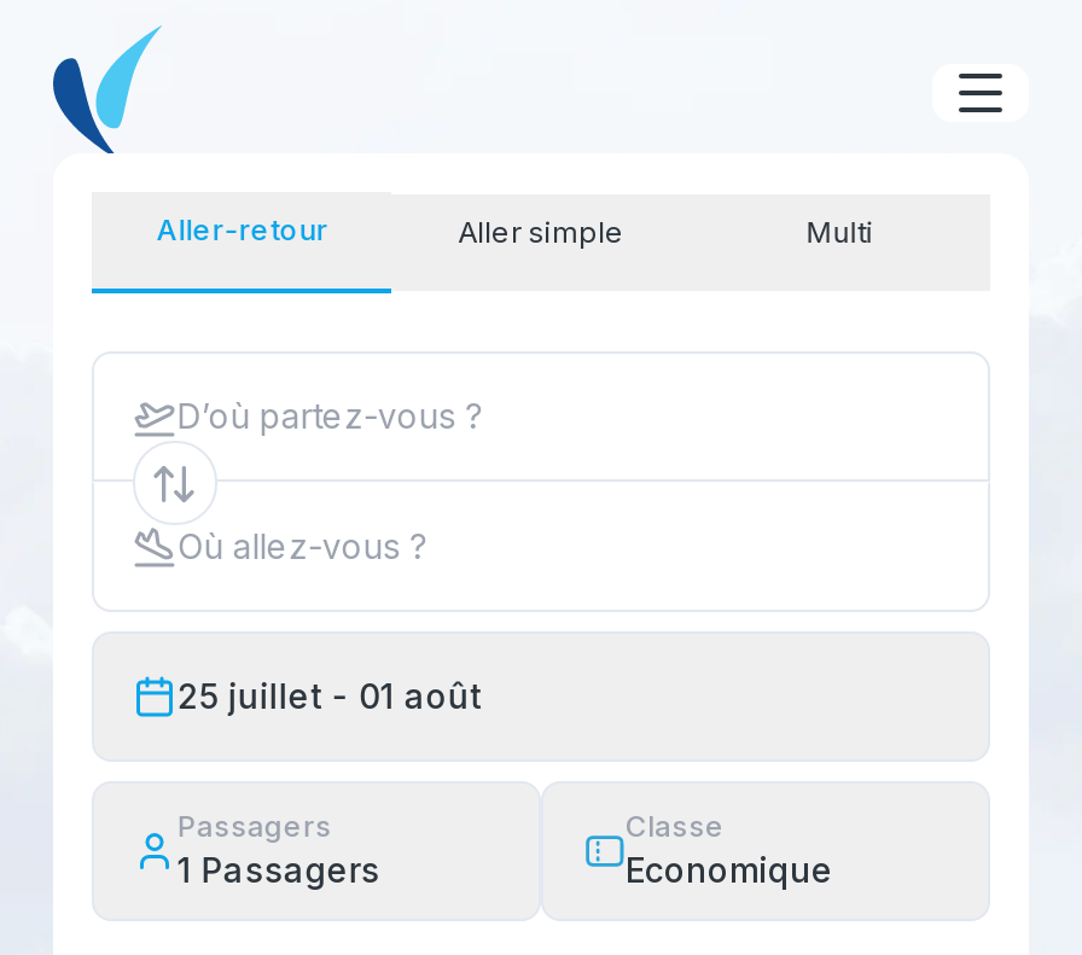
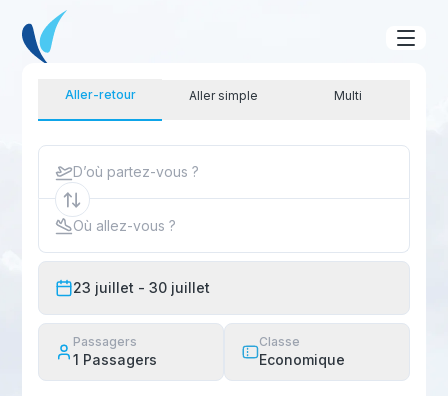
- 25 juillet - 01 août
+ 23 juillet - 30 juillet
